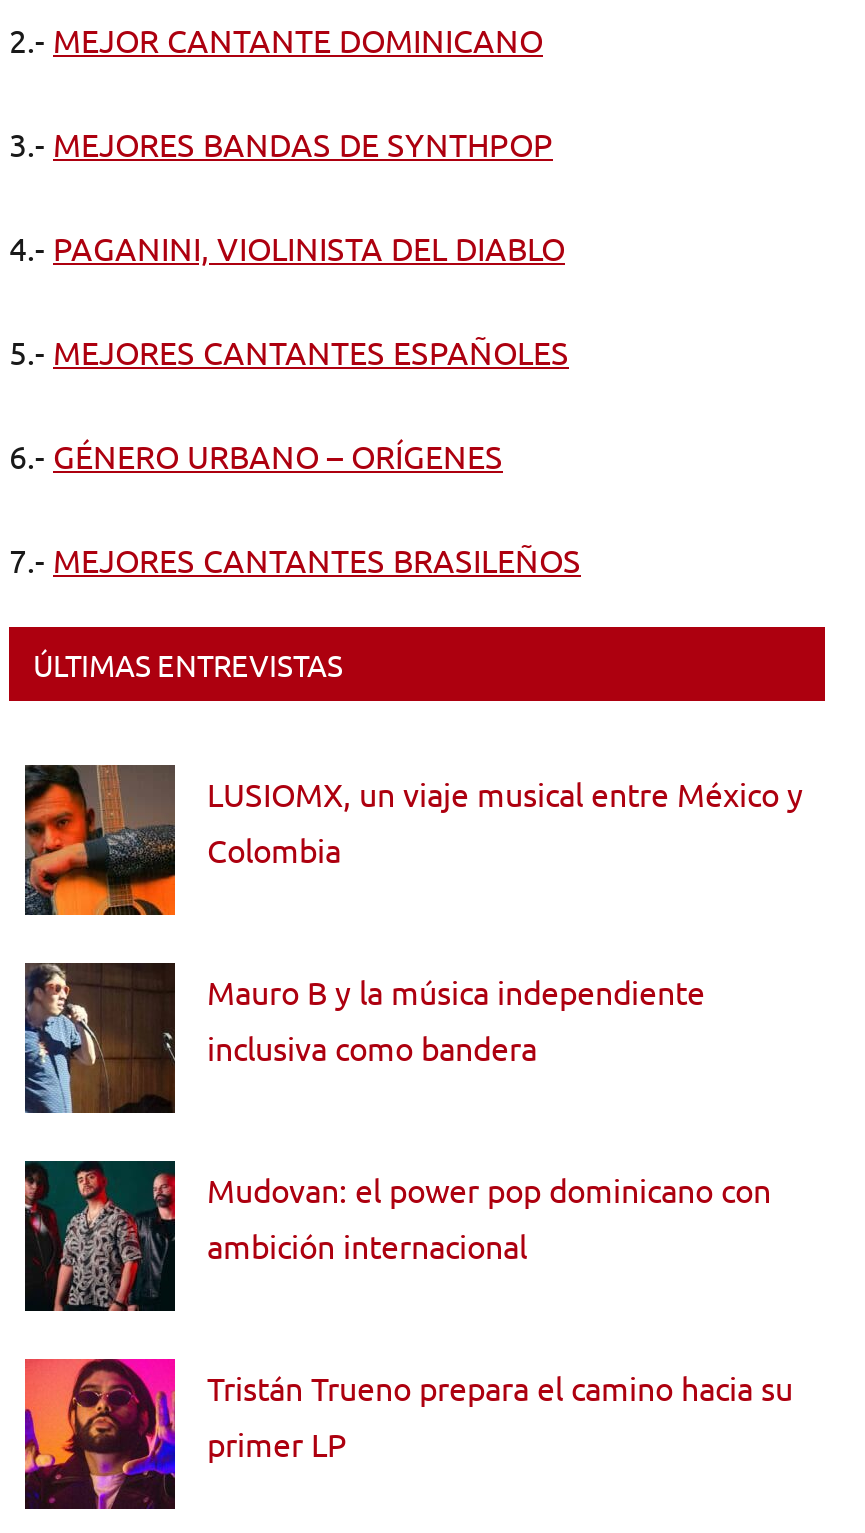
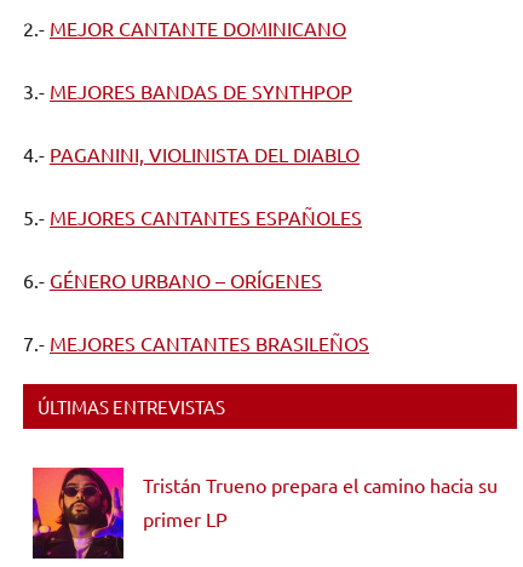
- [image]
- LUSIOMX, un viaje musical entre México y
- Colombia

- [image]
- Mauro B y la música independiente
- inclusiva como bandera

- [image]
- Mudovan: el power pop dominicano con
- ambición internacional
